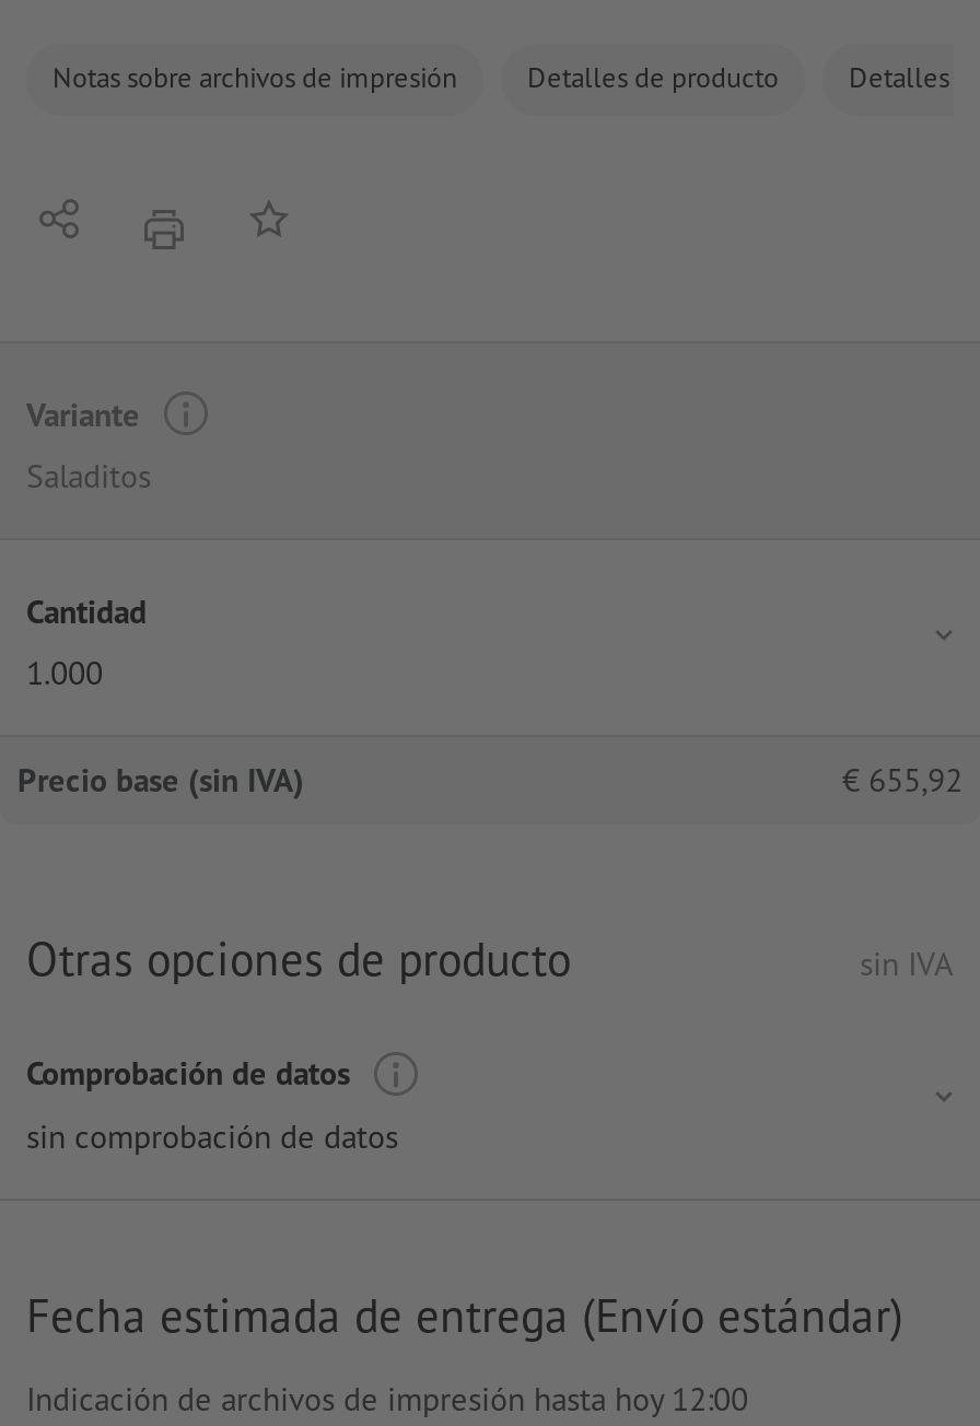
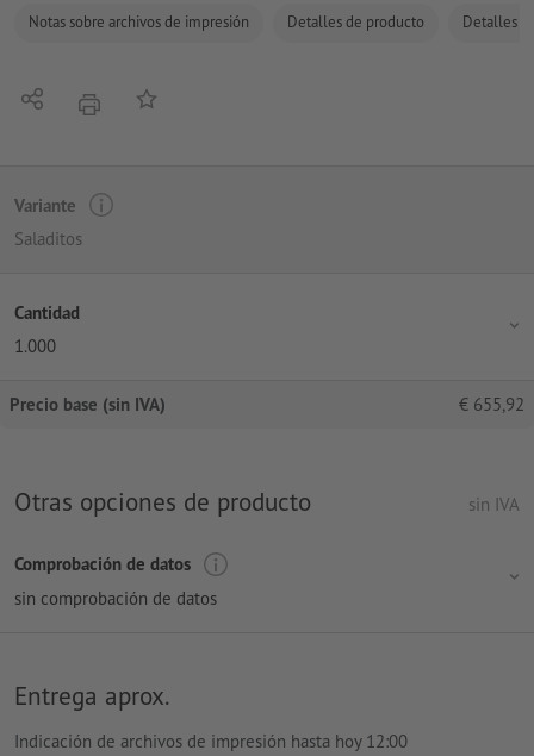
- Fecha estimada de entrega (Envío estándar)
+ Entrega aprox.
